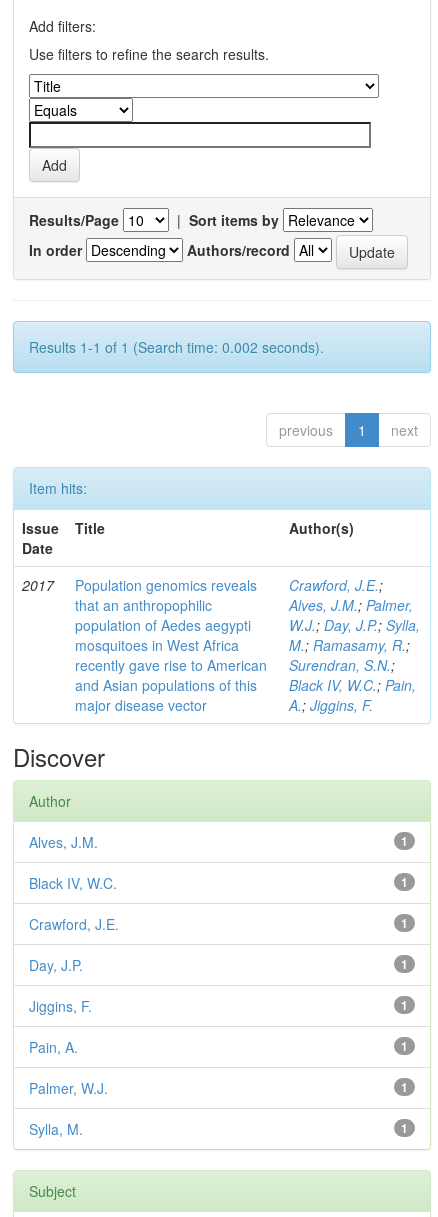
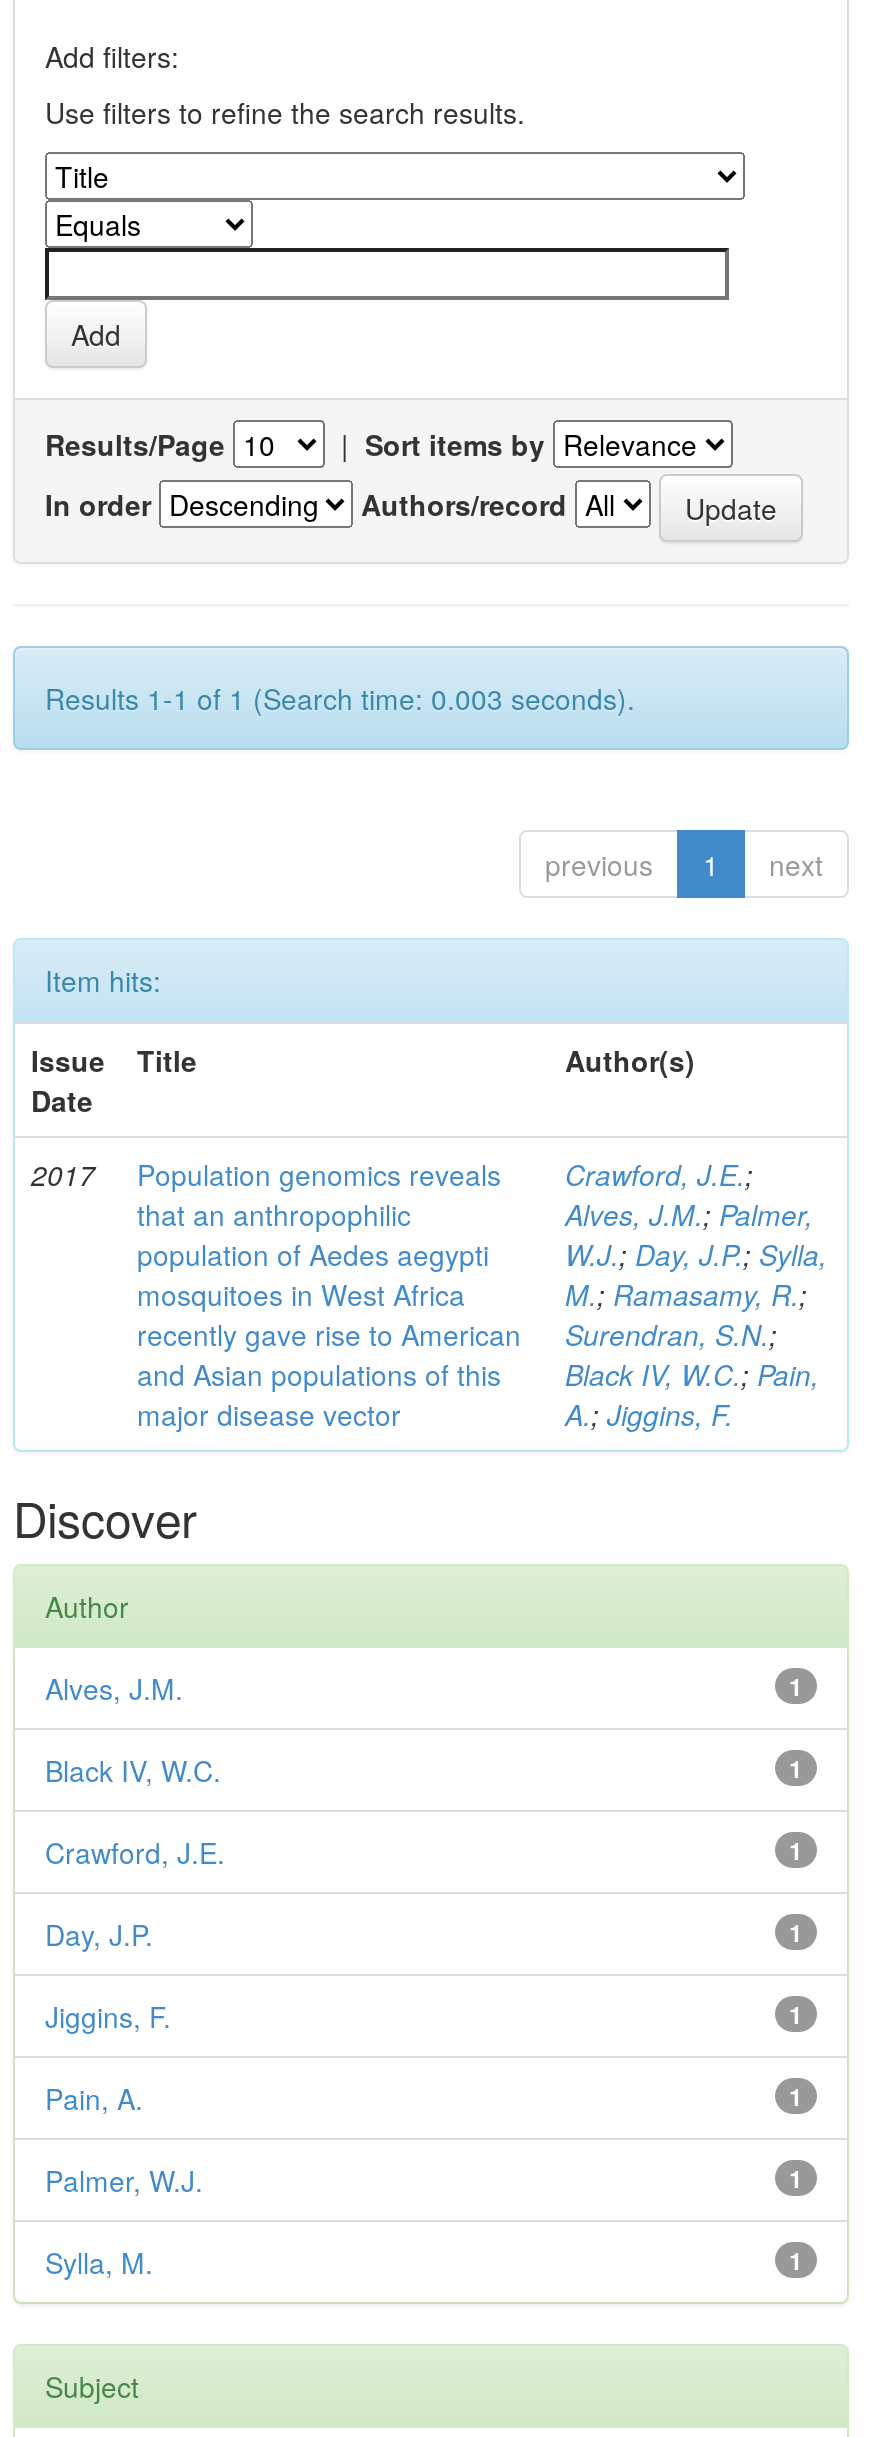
- Results 1-1 of 1 (Search time: 0.002 seconds).
+ Results 1-1 of 1 (Search time: 0.003 seconds).
